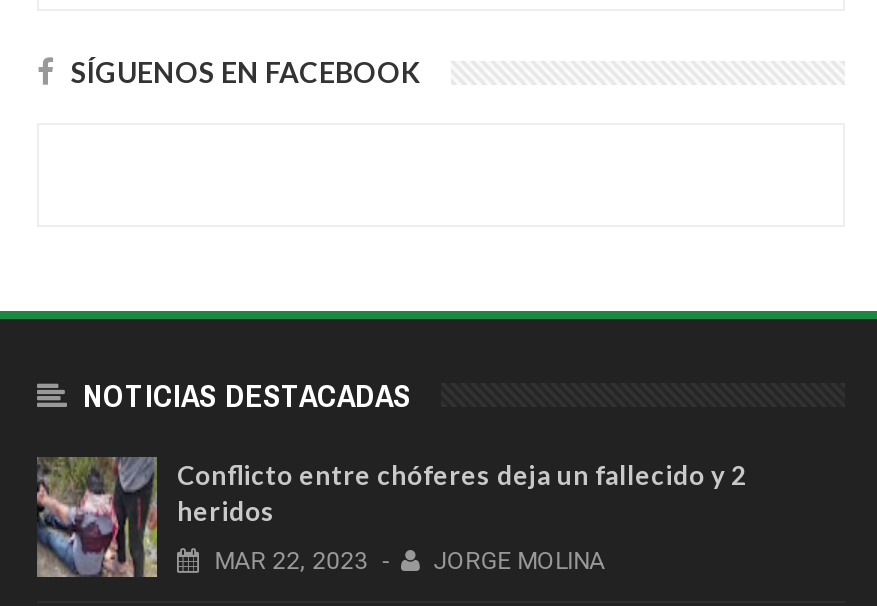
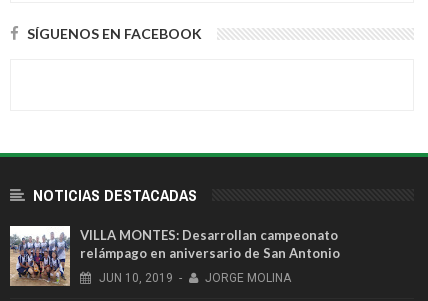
- [image]
- Conflicto entre chóferes deja un fallecido y 2
- heridos
+ [image]
+ VILLA MONTES: Desarrollan campeonato
+ relámpago en aniversario de San Antonio

- MAR 22, 2023 - JORGE MOLINA
+ JUN 10, 2019 - JORGE MOLINA
